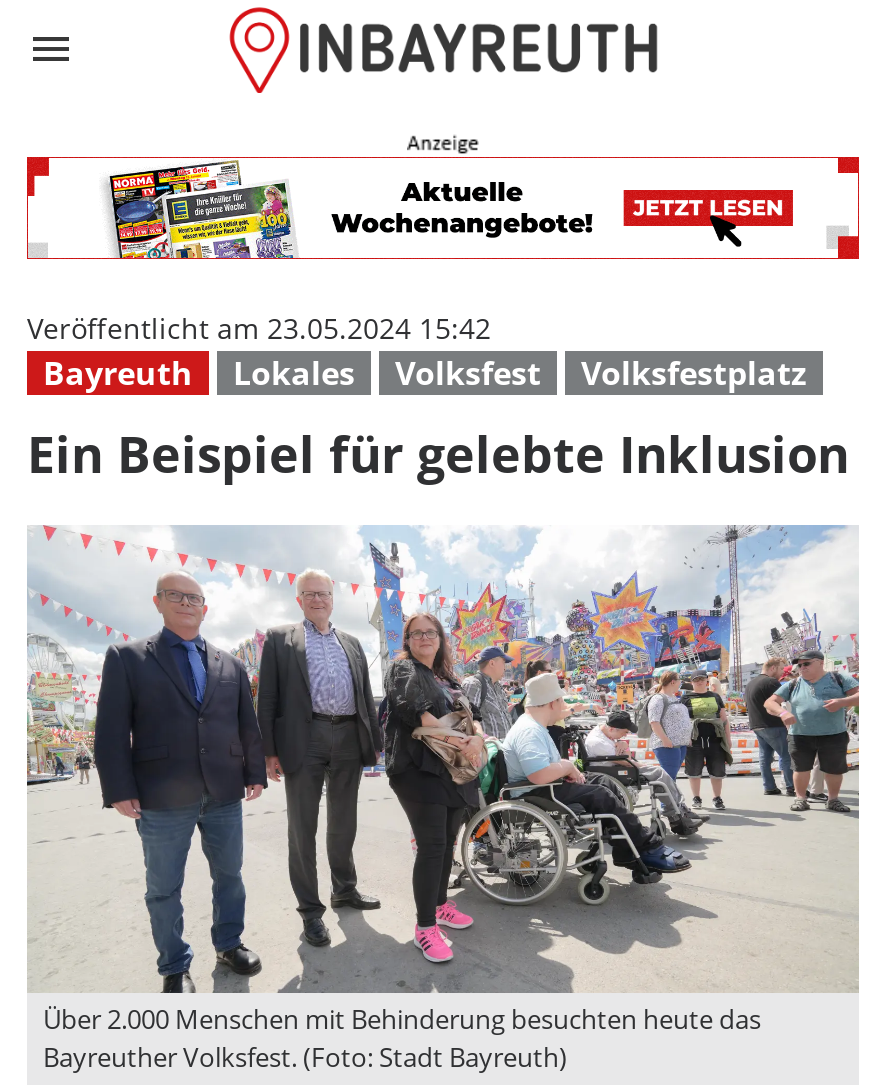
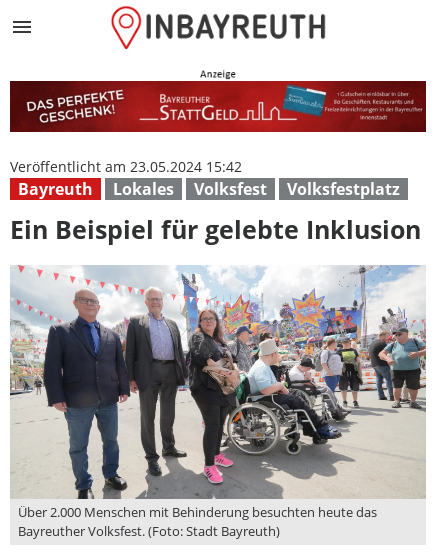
- [image]
+ [image]
